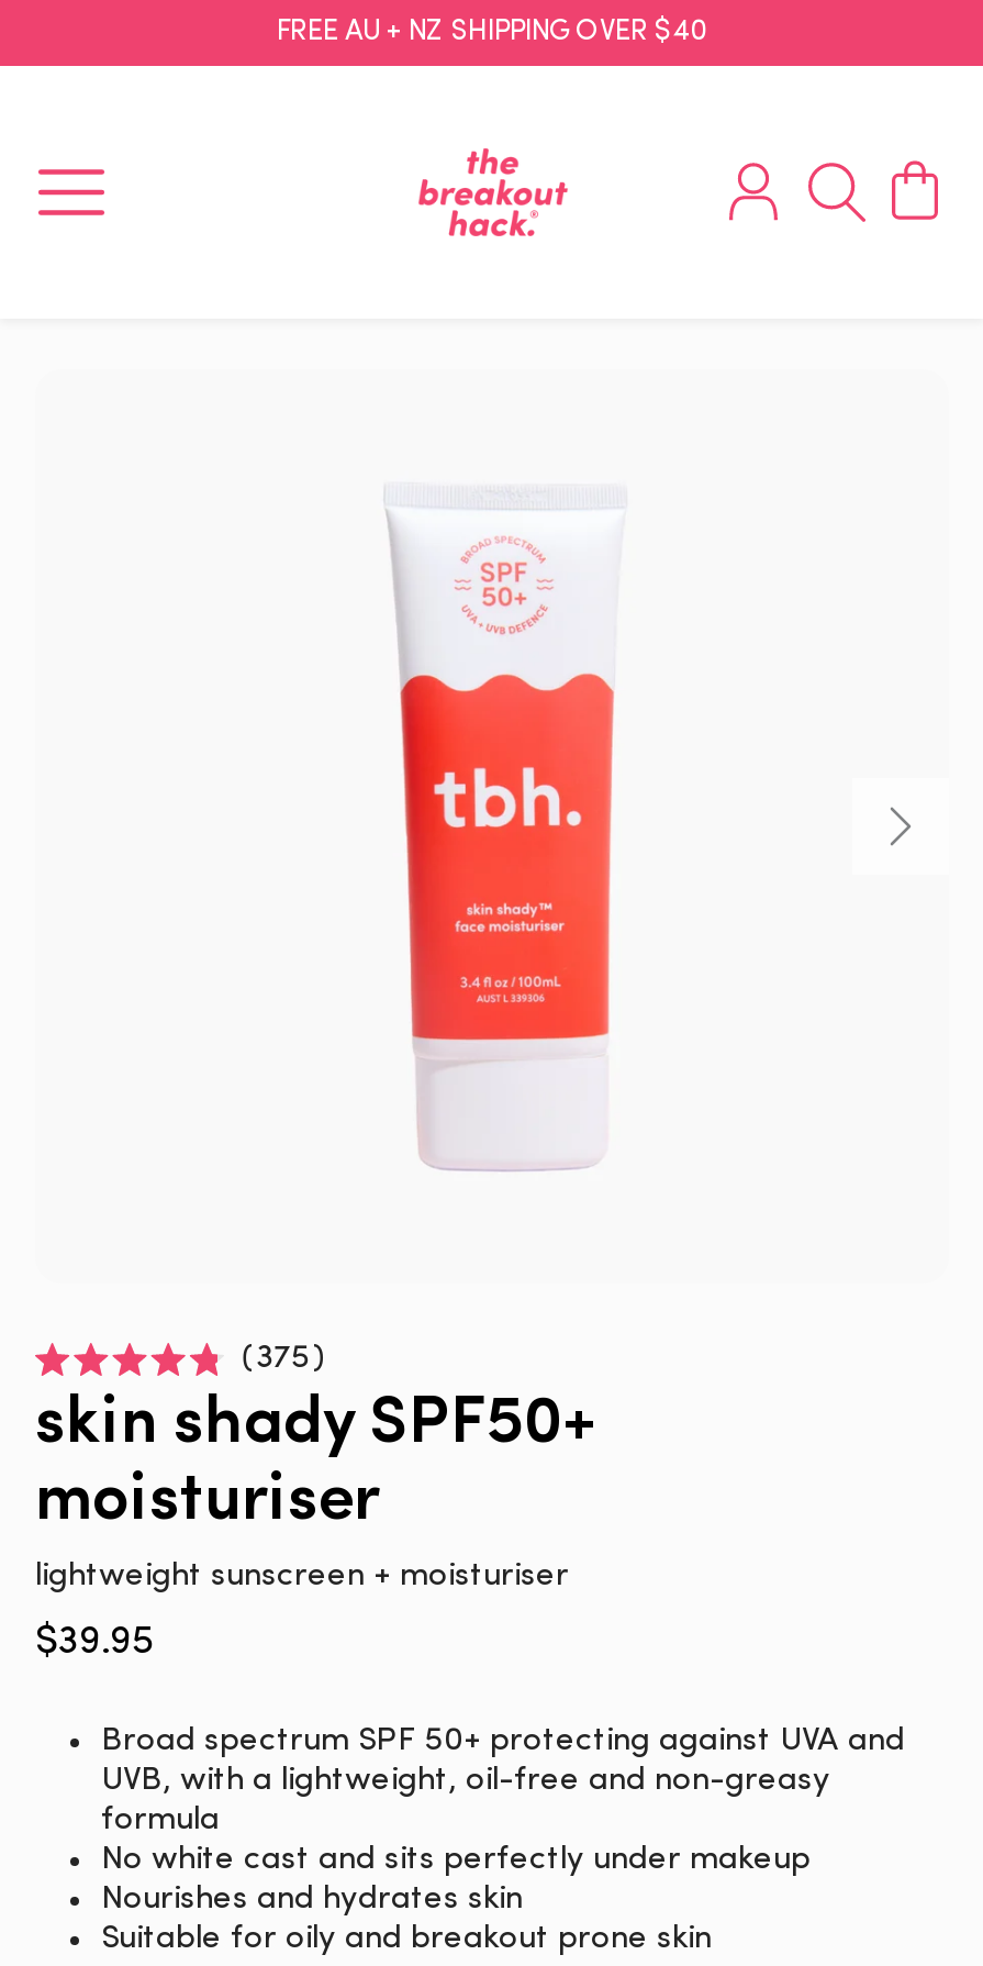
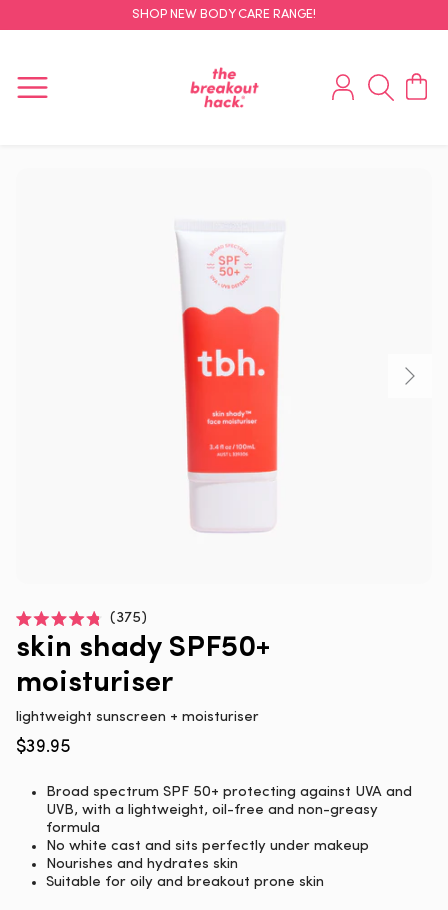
- FREE AU + NZ SHIPPING OVER $40
+ SHOP NEW BODY CARE RANGE!
